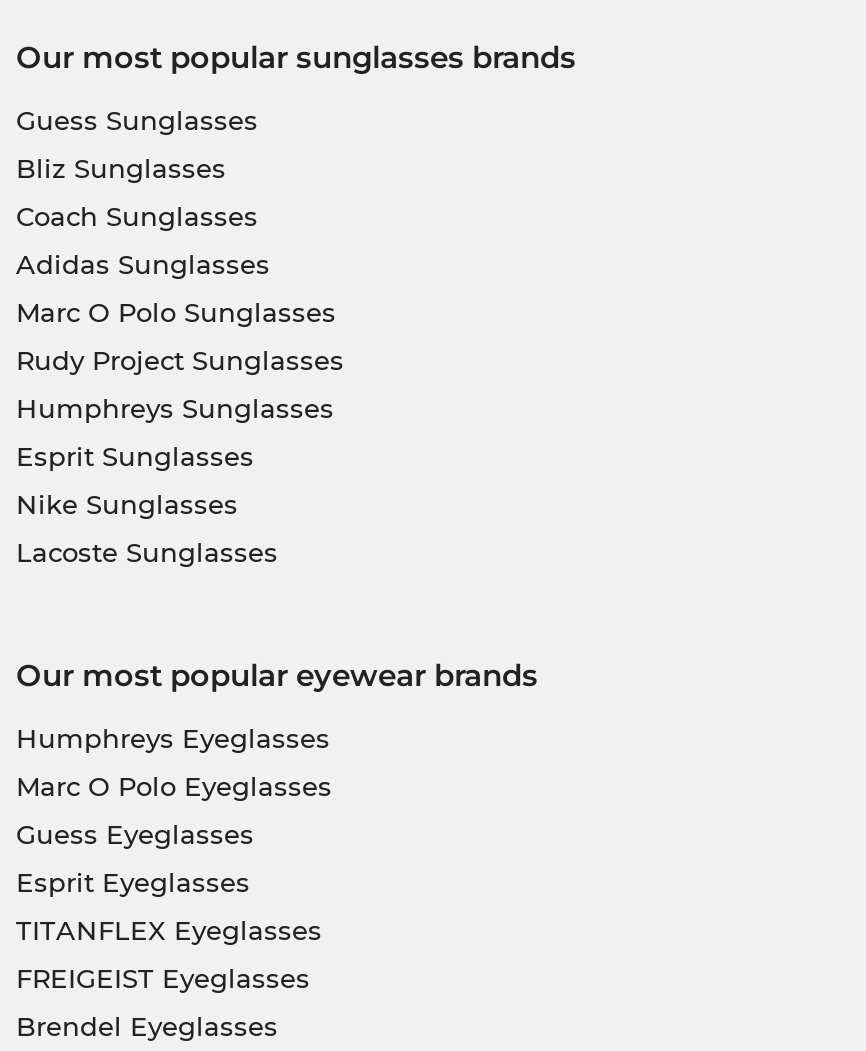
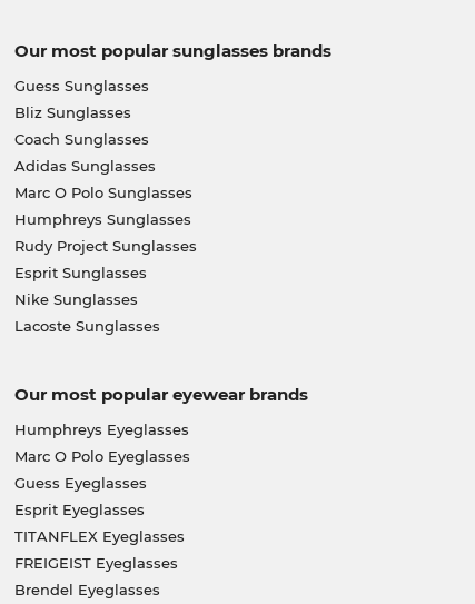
moved down: Rudy Project Sunglasses

moved up: Humphreys Sunglasses
